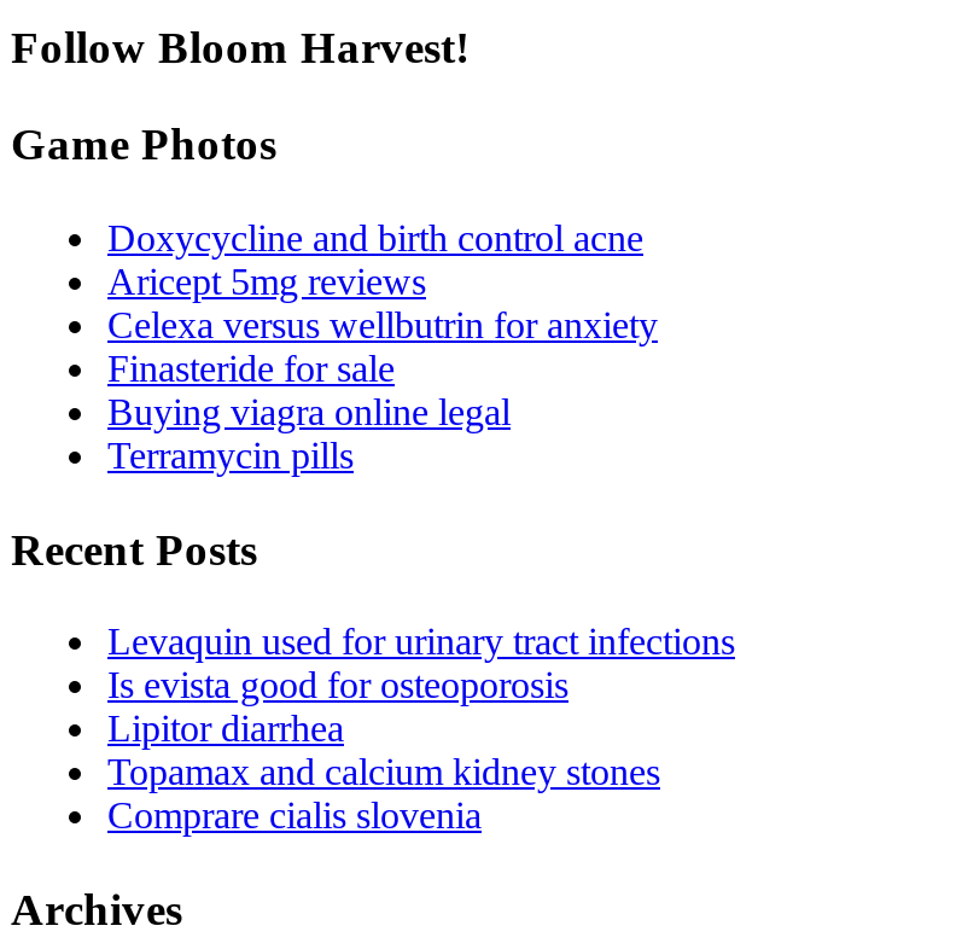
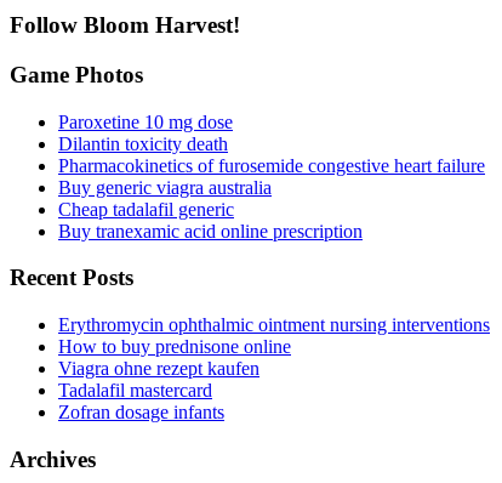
- Doxycycline and birth control acne
- Aricept 5mg reviews
- Celexa versus wellbutrin for anxiety
- Finasteride for sale
- Buying viagra online legal
- Terramycin pills
+ Paroxetine 10 mg dose
+ Dilantin toxicity death
+ Pharmacokinetics of furosemide congestive heart failure
+ Buy generic viagra australia
+ Cheap tadalafil generic
+ Buy tranexamic acid online prescription

- Levaquin used for urinary tract infections
- Is evista good for osteoporosis
- Lipitor diarrhea
- Topamax and calcium kidney stones
- Comprare cialis slovenia
+ Erythromycin ophthalmic ointment nursing interventions
+ How to buy prednisone online
+ Viagra ohne rezept kaufen
+ Tadalafil mastercard
+ Zofran dosage infants
